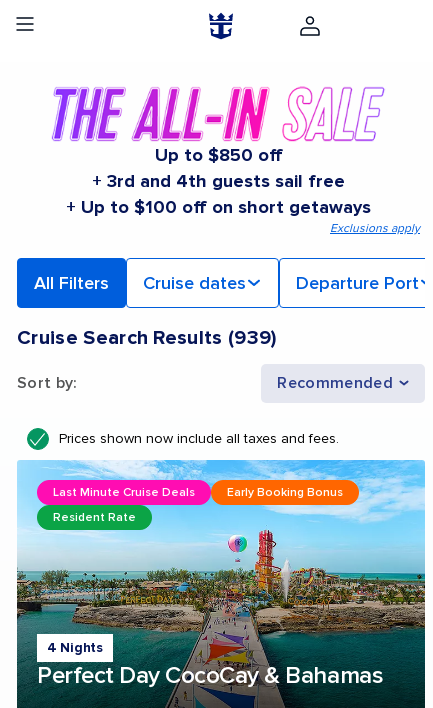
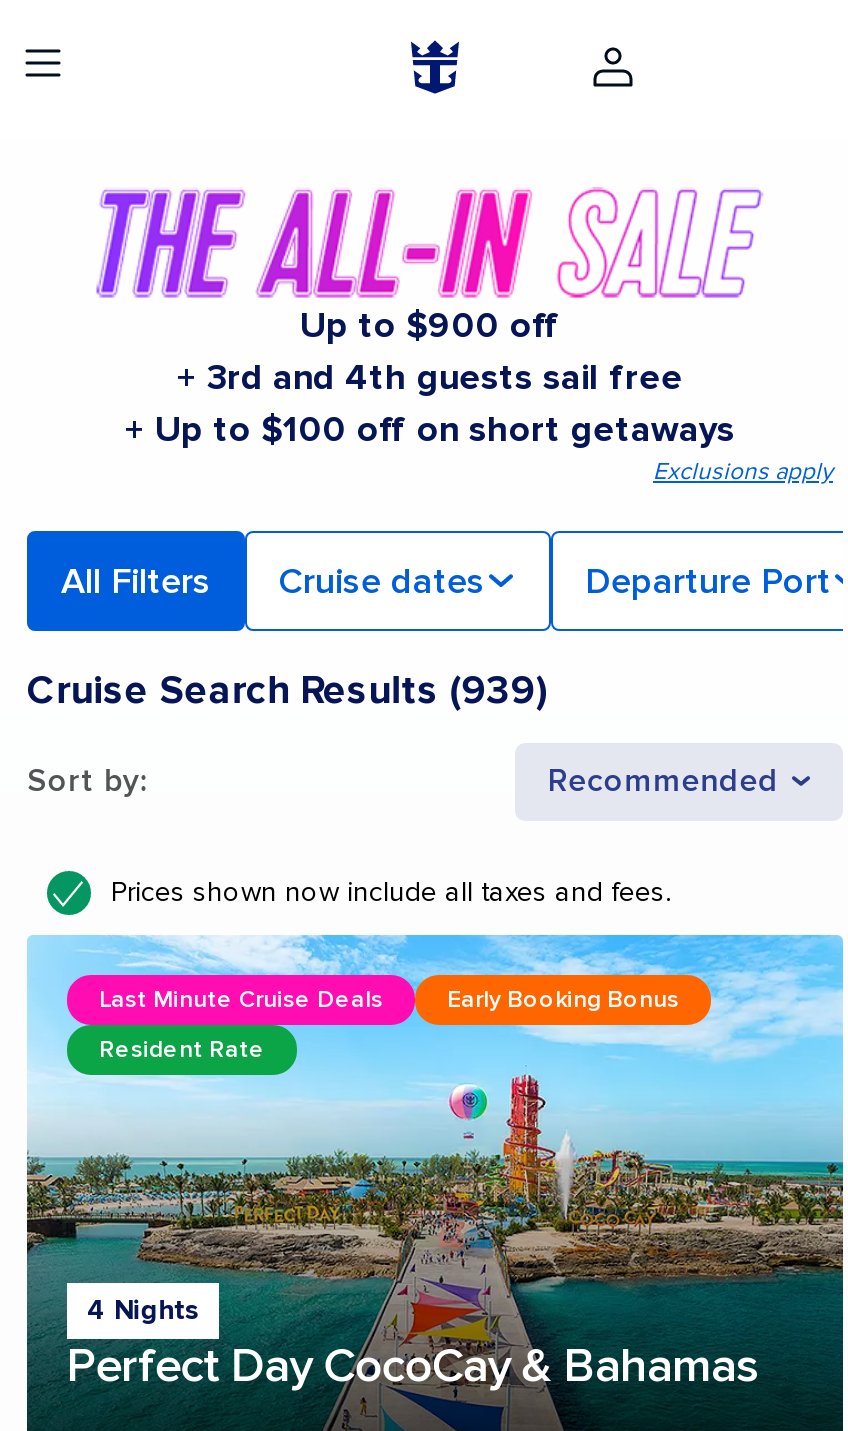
- Up to $850 off
+ Up to $900 off
